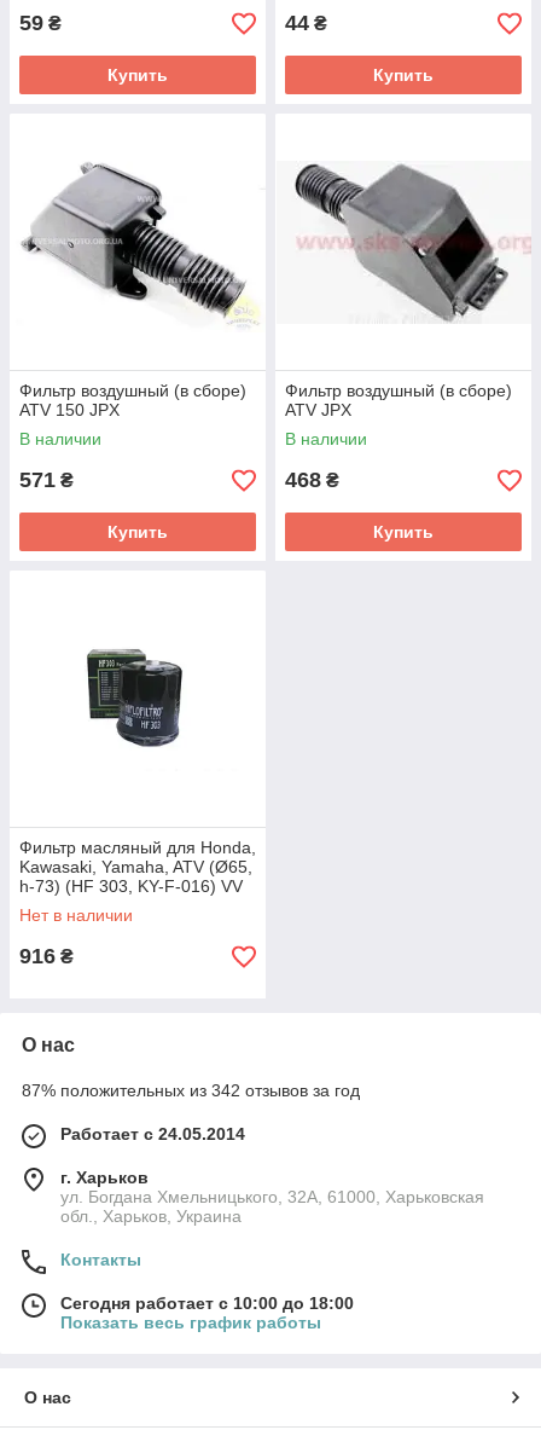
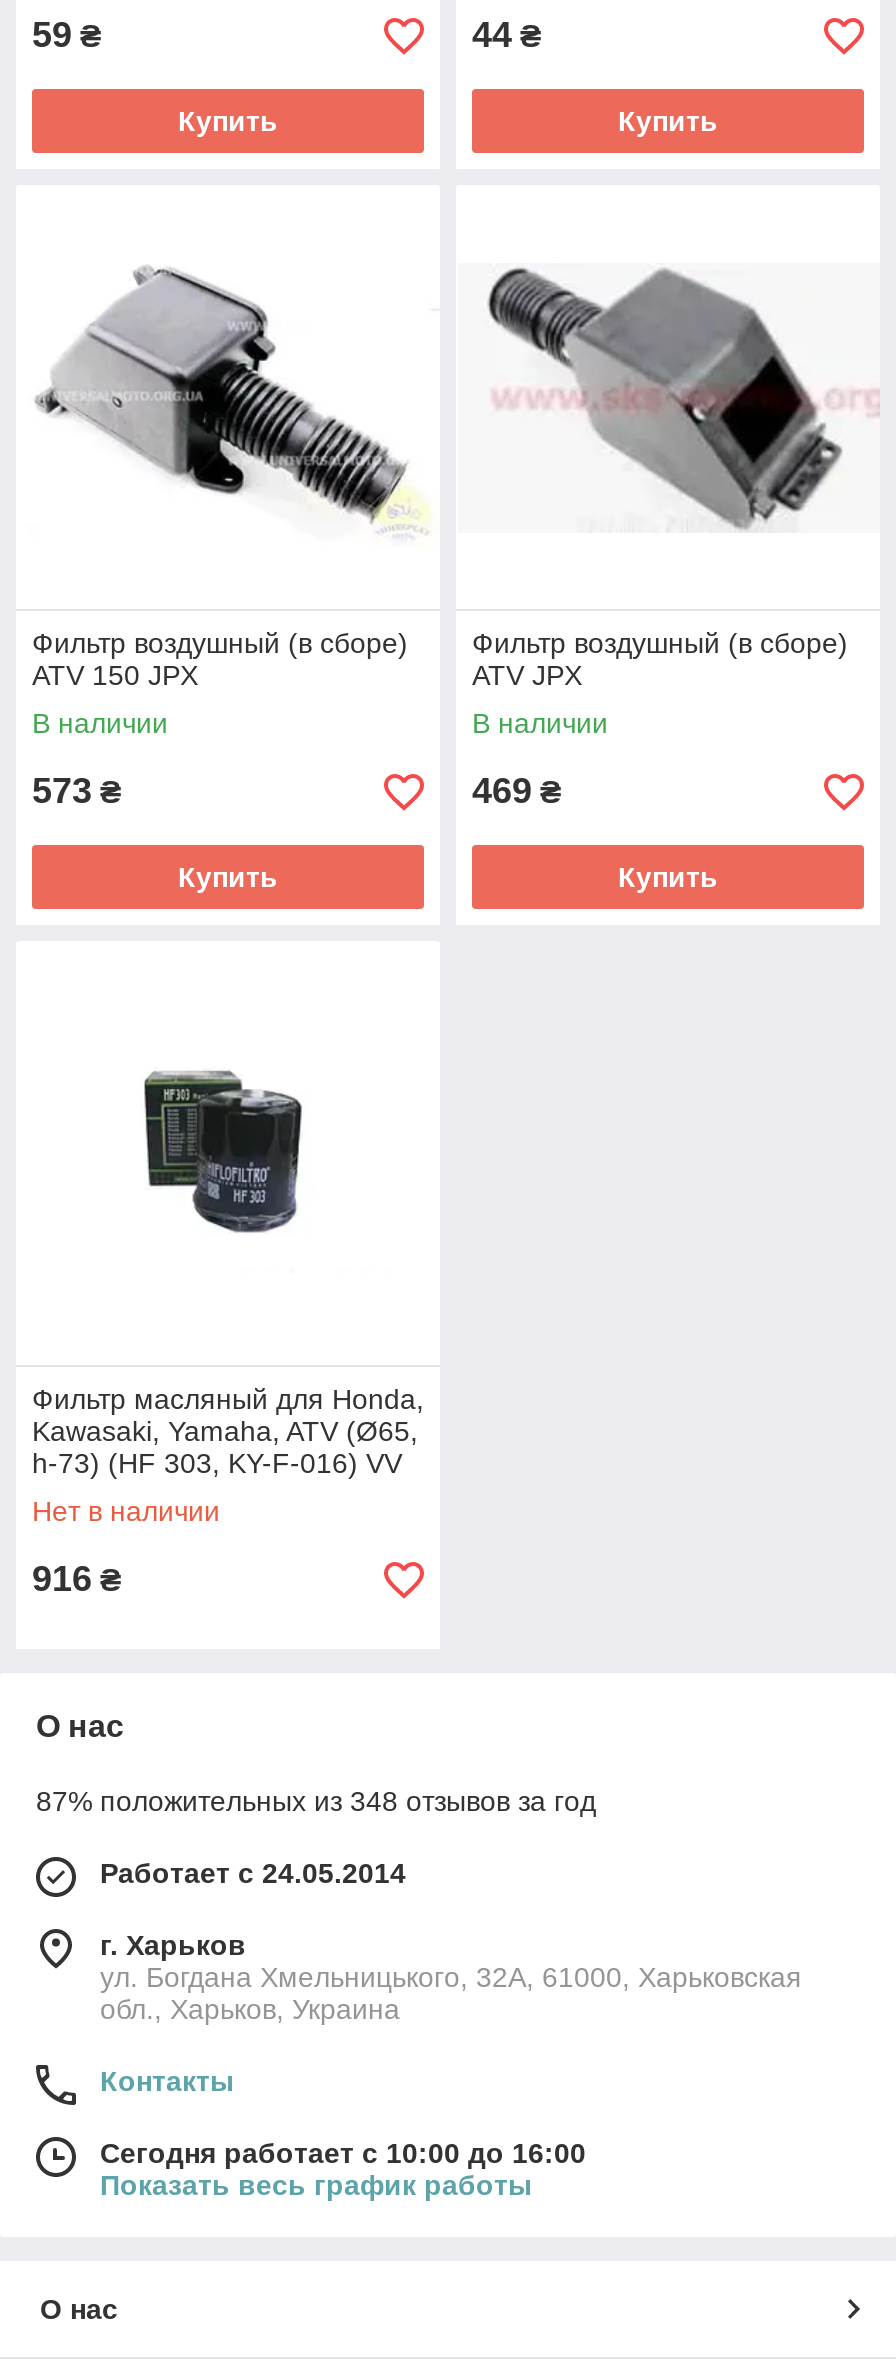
- 571 ₴
+ 573 ₴

- 468 ₴
+ 469 ₴

- 87% положительных из 342 отзывов за год
+ 87% положительных из 348 отзывов за год

- Сегодня работает с 10:00 до 18:00
+ Сегодня работает с 10:00 до 16:00
